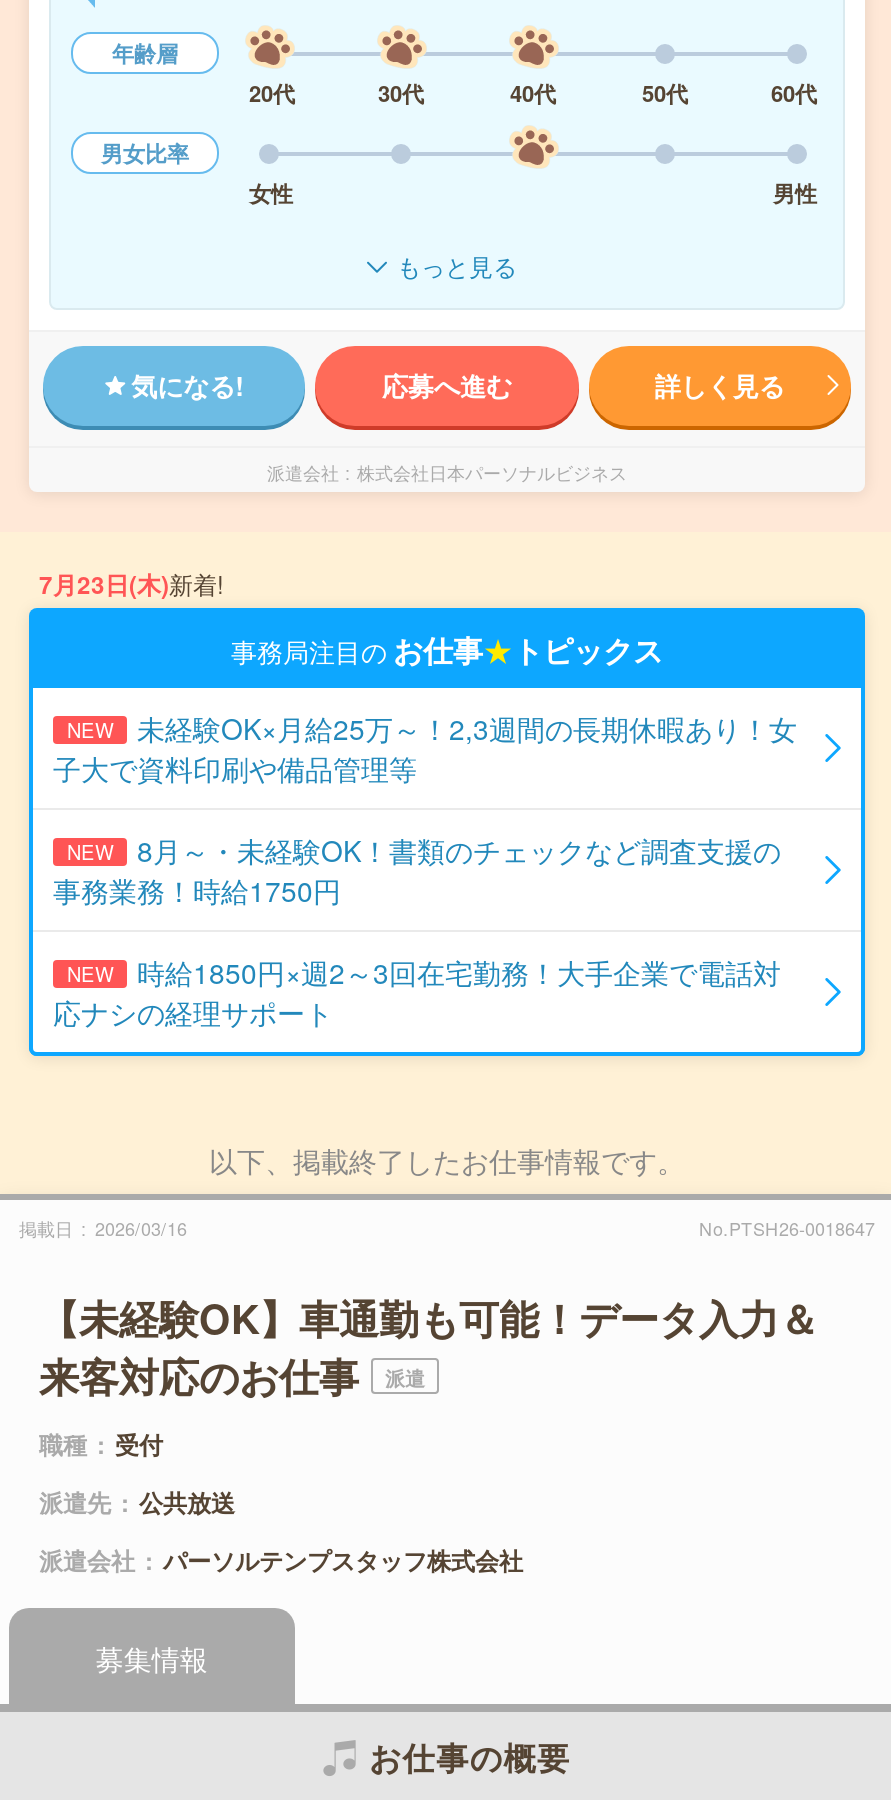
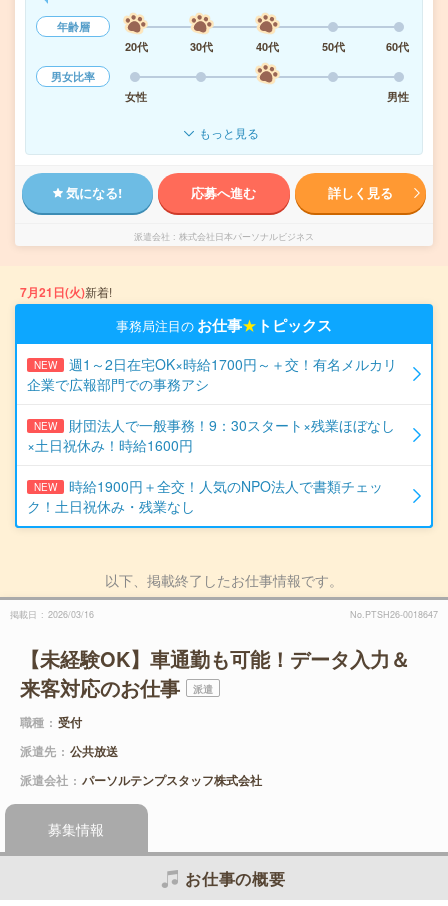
- 7月23日(木)新着!
+ 7月21日(火)新着!

- 未経験OK×月給25万～！2,3週間の長期休暇あり！女
- 子大で資料印刷や備品管理等
+ 週1～2日在宅OK×時給1700円～＋交！有名メルカリ
+ 企業で広報部門での事務アシ

- 8月～・未経験OK！書類のチェックなど調査支援の
- 事務業務！時給1750円
+ 財団法人で一般事務！9：30スタート×残業ほぼなし
+ ×土日祝休み！時給1600円

- 時給1850円×週2～3回在宅勤務！大手企業で電話対
- 応ナシの経理サポート
+ 時給1900円＋全交！人気のNPO法人で書類チェッ
+ ク！土日祝休み・残業なし
